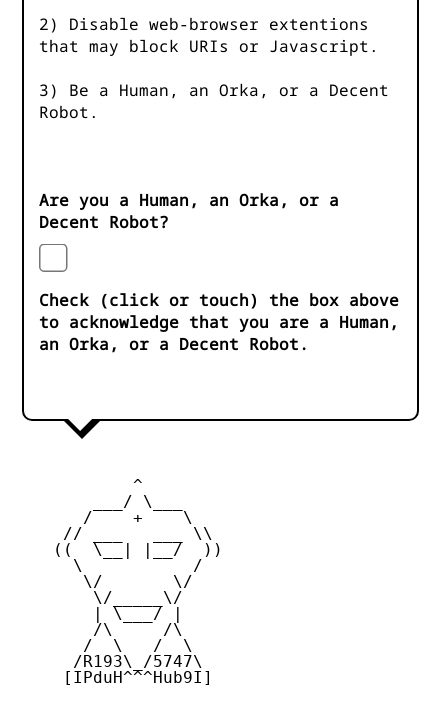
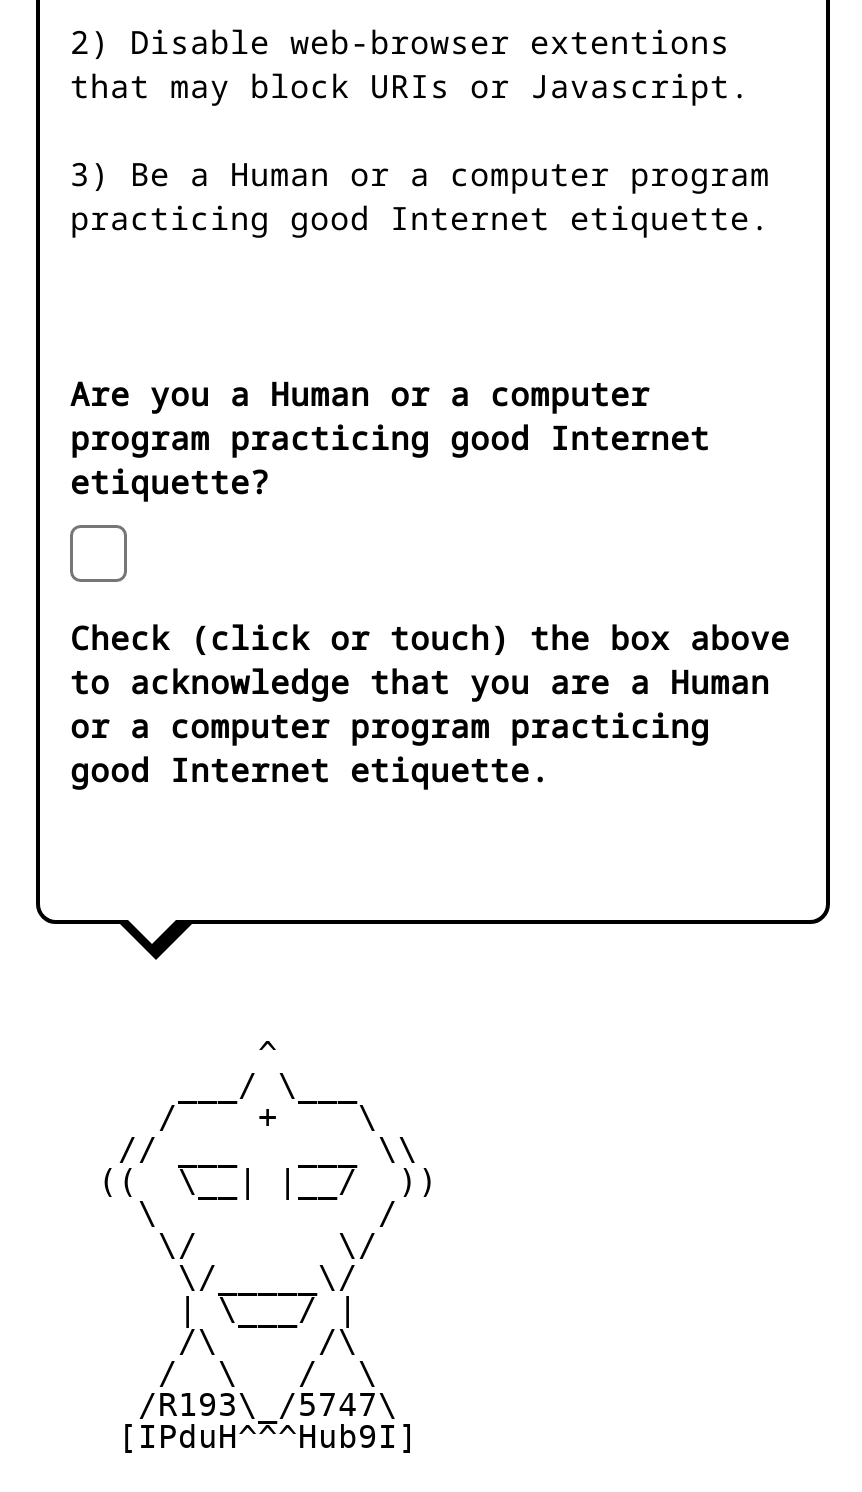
- 3) Be a Human, an Orka, or a Decent
- Robot.
+ 3) Be a Human or a computer program
+ practicing good Internet etiquette.

- Are you a Human, an Orka, or a
- Decent Robot?
+ Are you a Human or a computer
+ program practicing good Internet
+ etiquette?

- to acknowledge that you are a Human,
- an Orka, or a Decent Robot.
+ to acknowledge that you are a Human
+ or a computer program practicing
+ good Internet etiquette.
